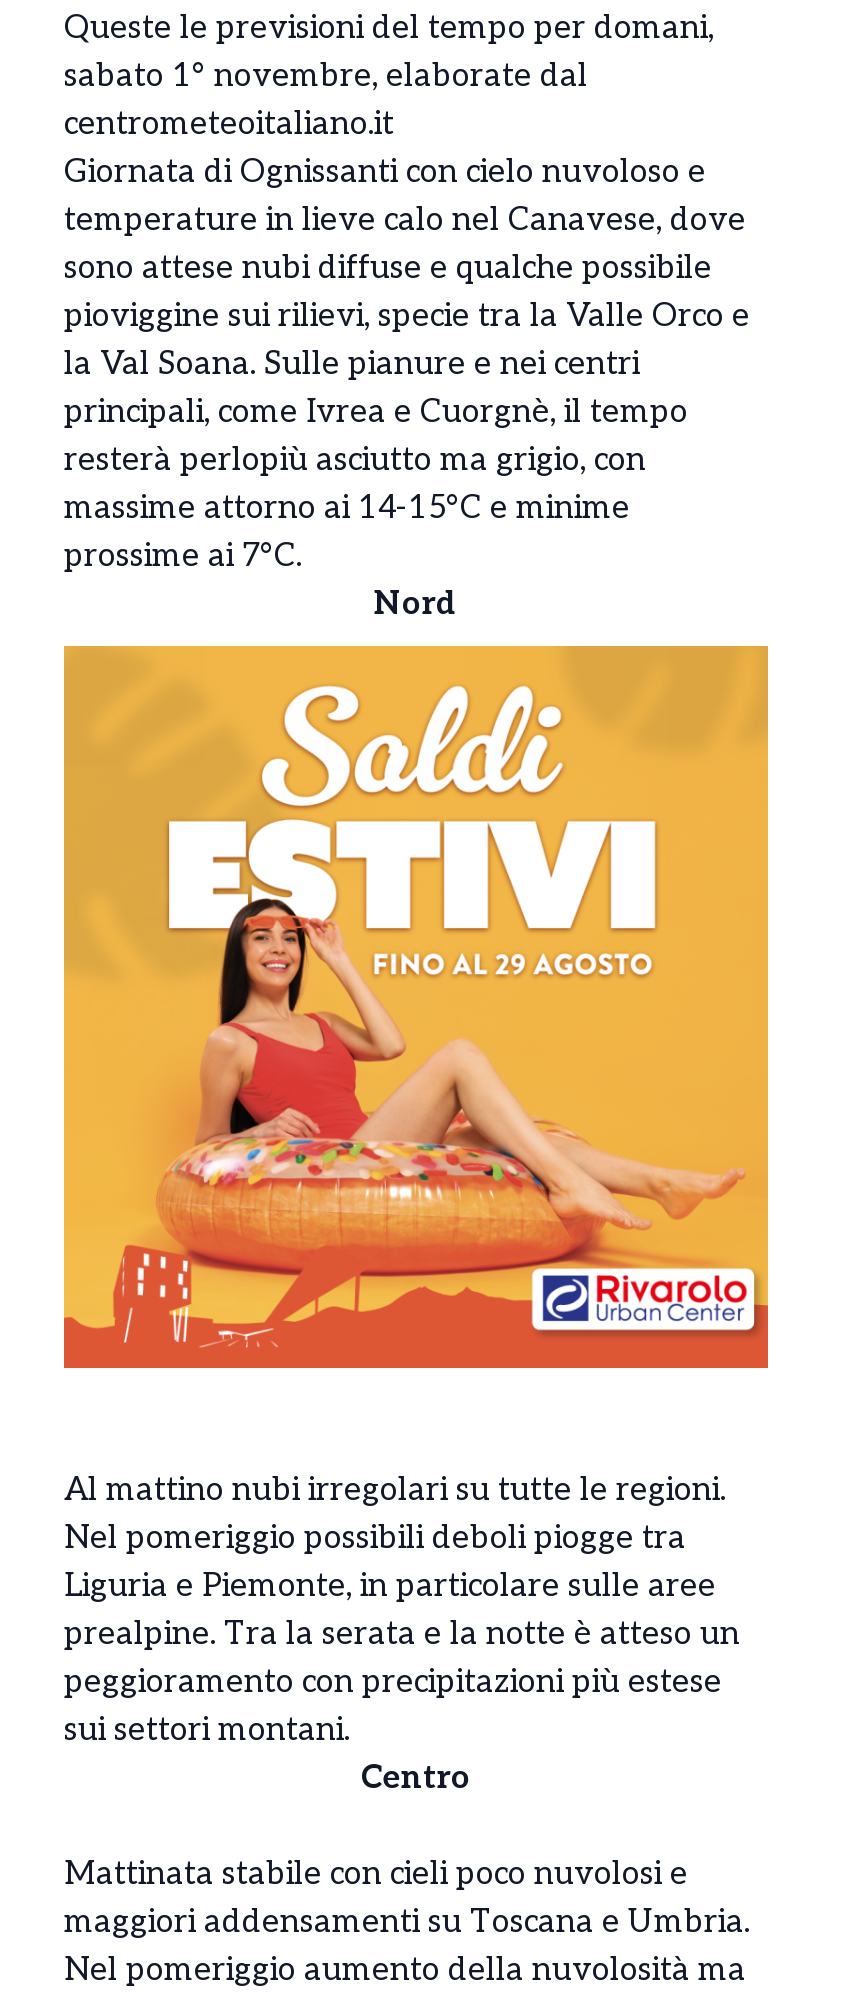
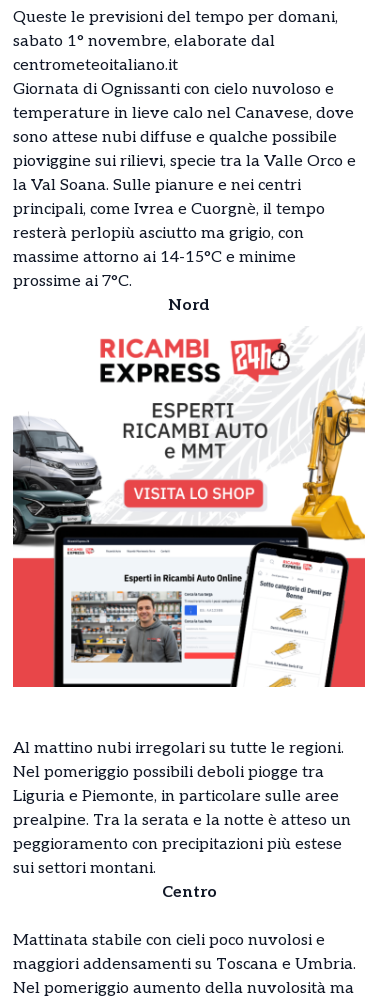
- [image]
+ [image]
